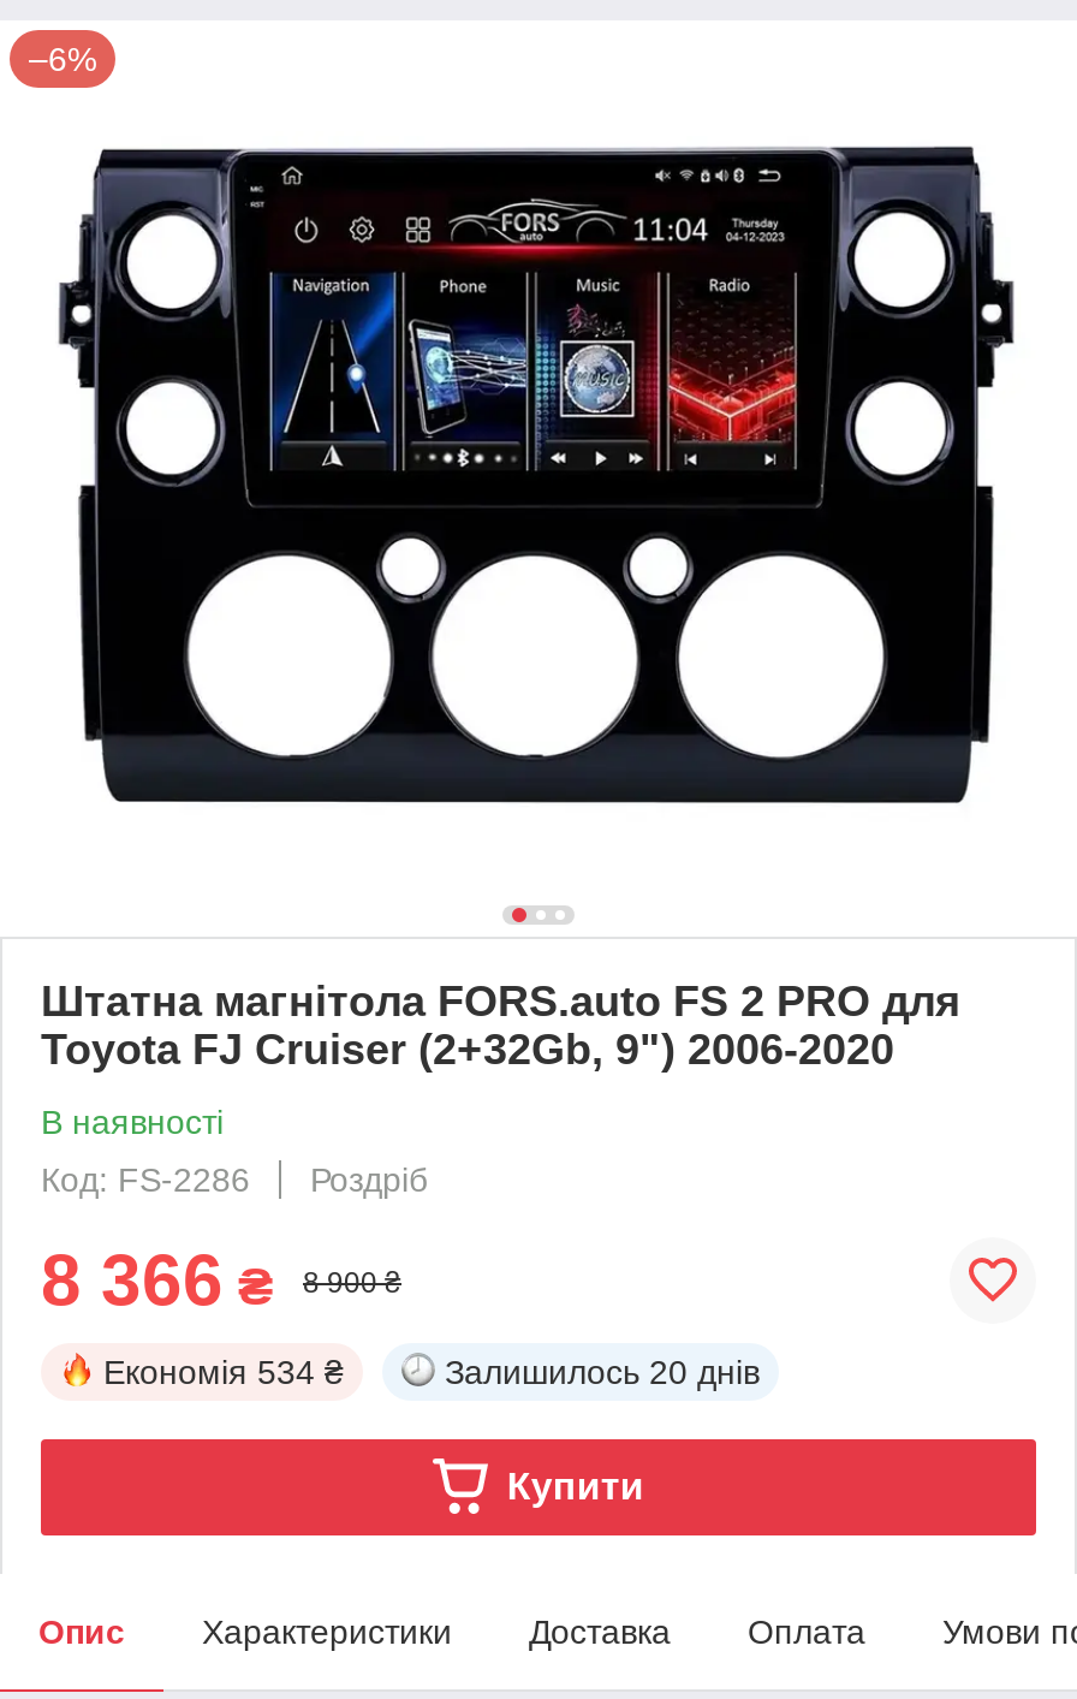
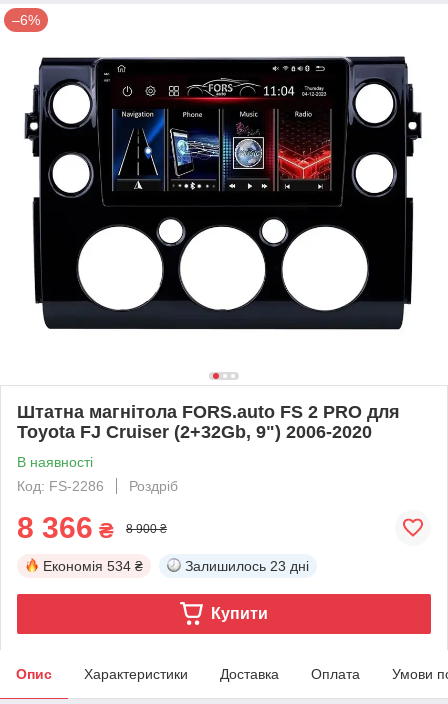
- Залишилось 20 днів
+ Залишилось 23 дні
